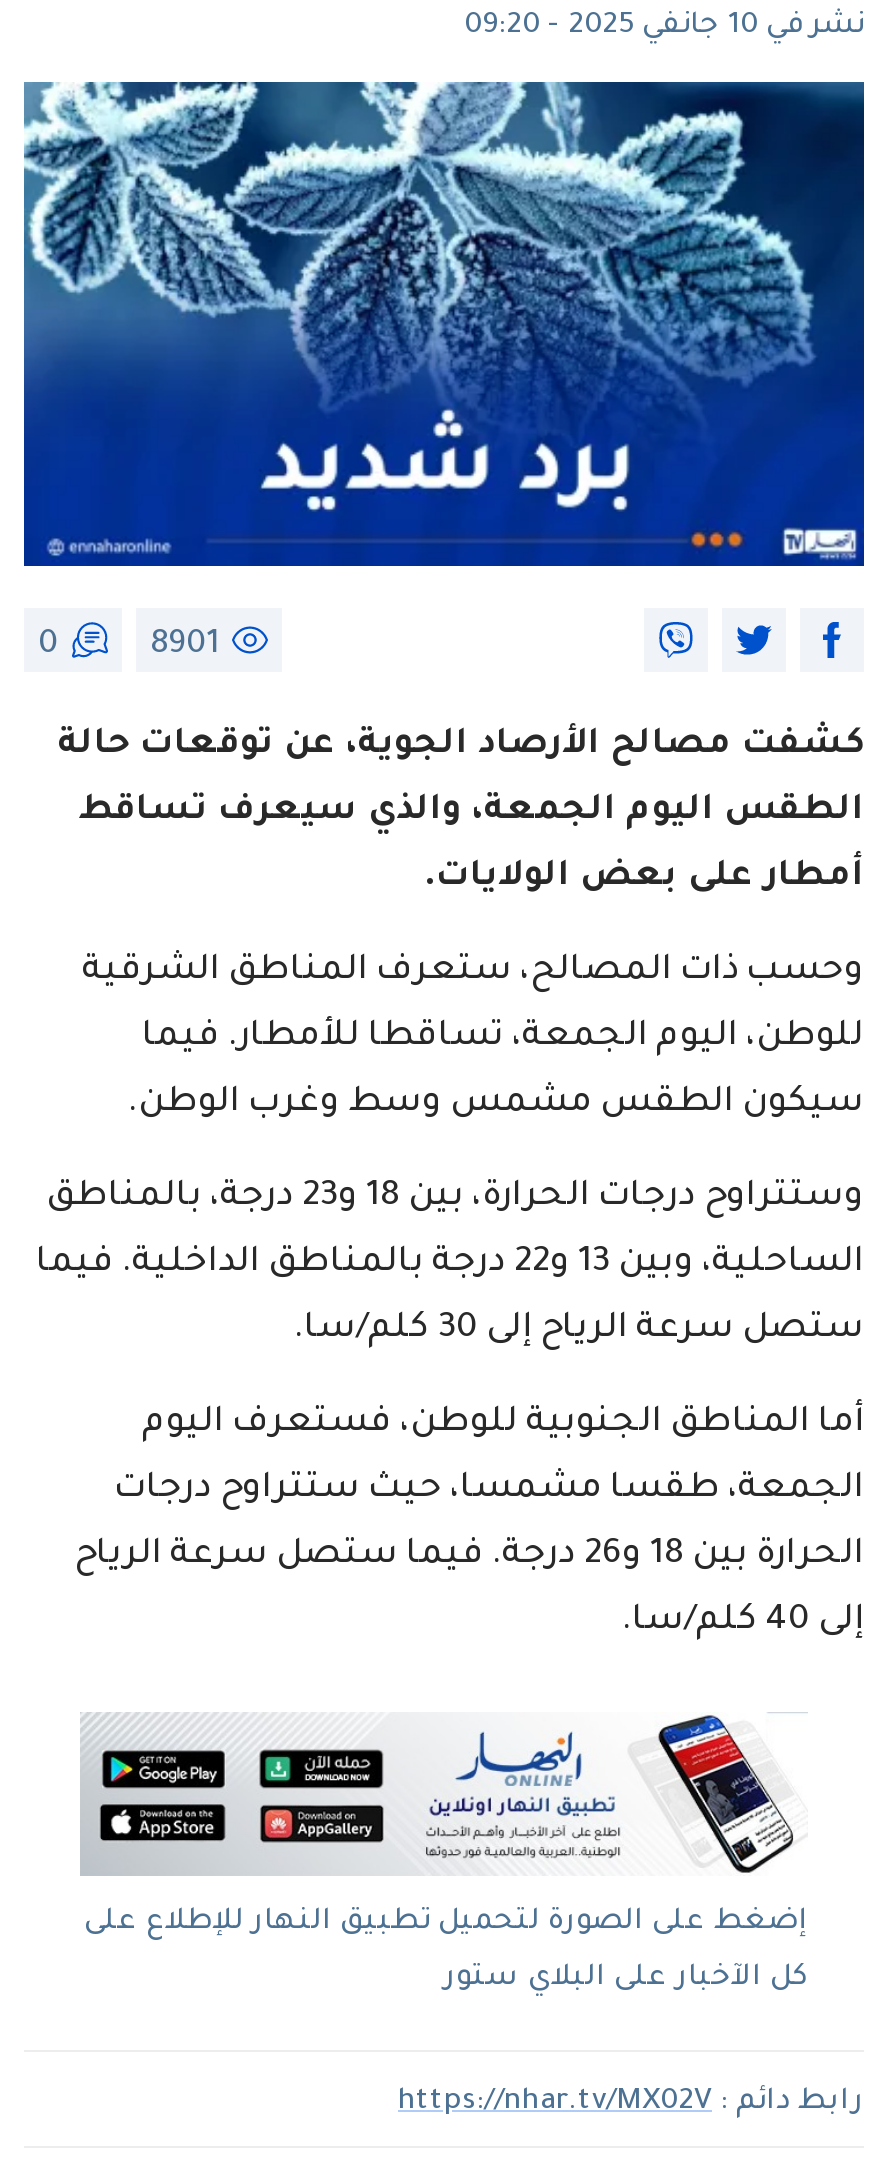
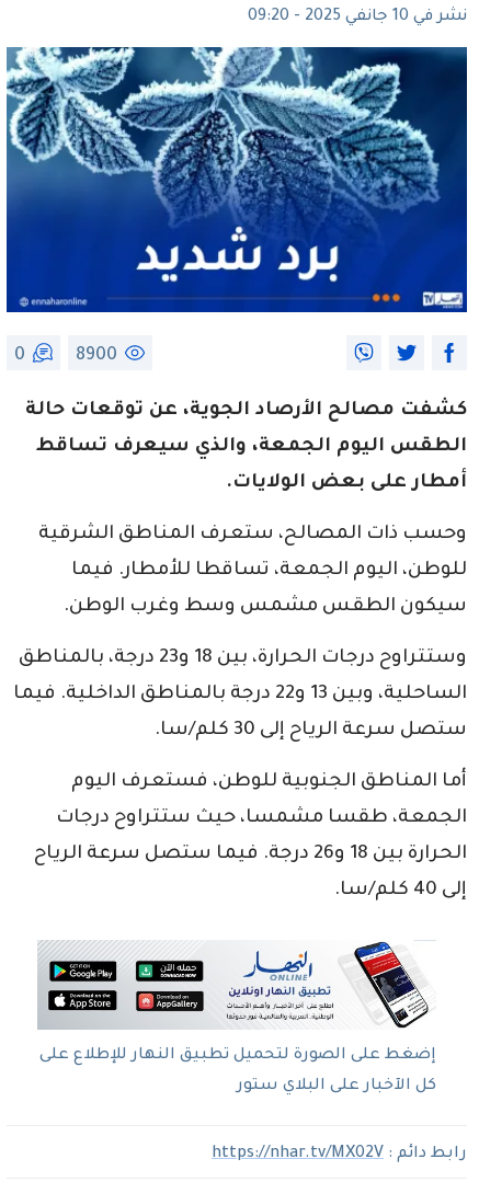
- 8901
+ 8900
